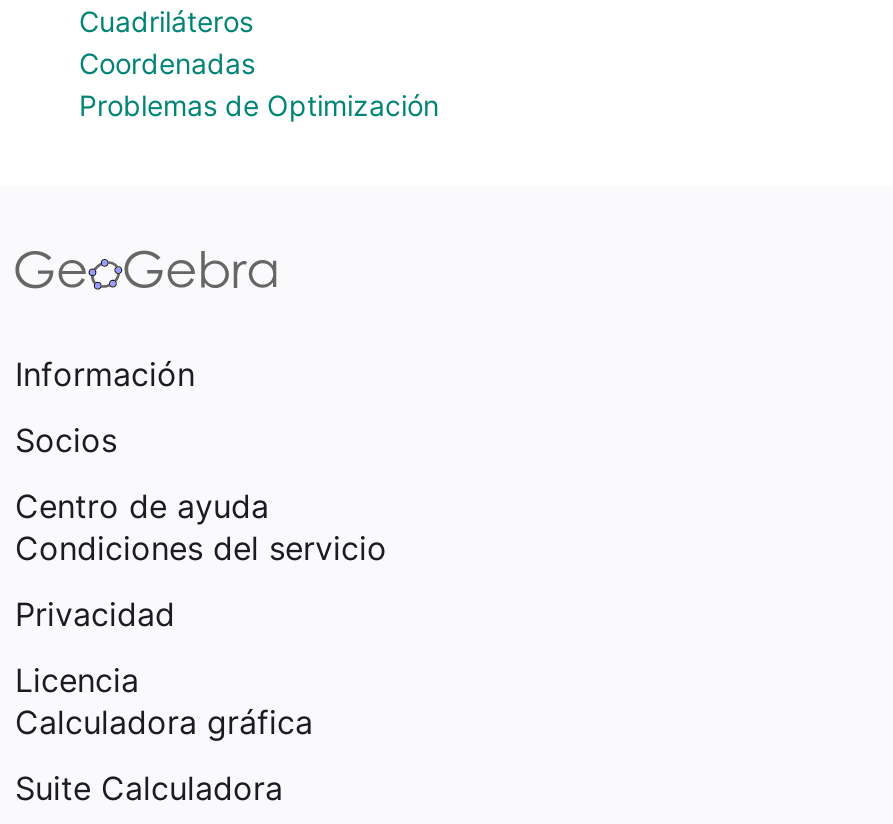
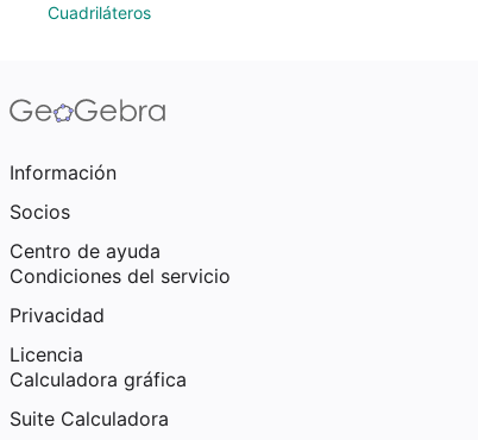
- Coordenadas
- Problemas de Optimización
